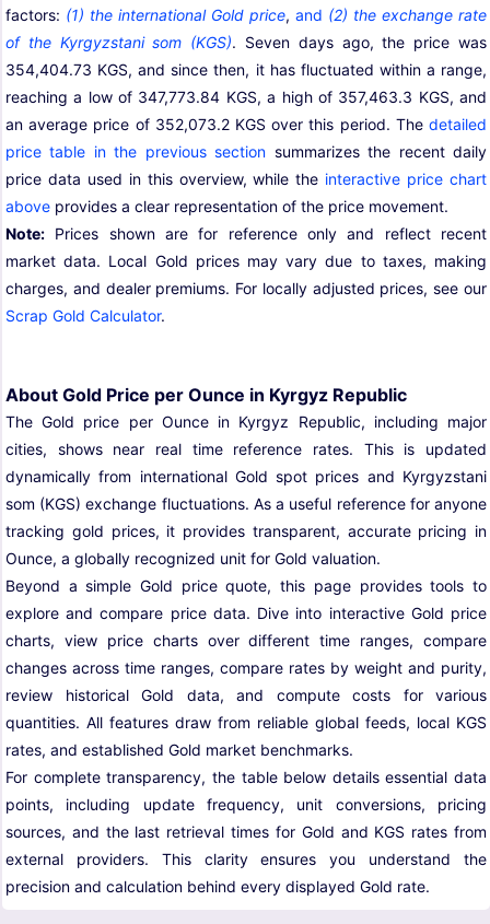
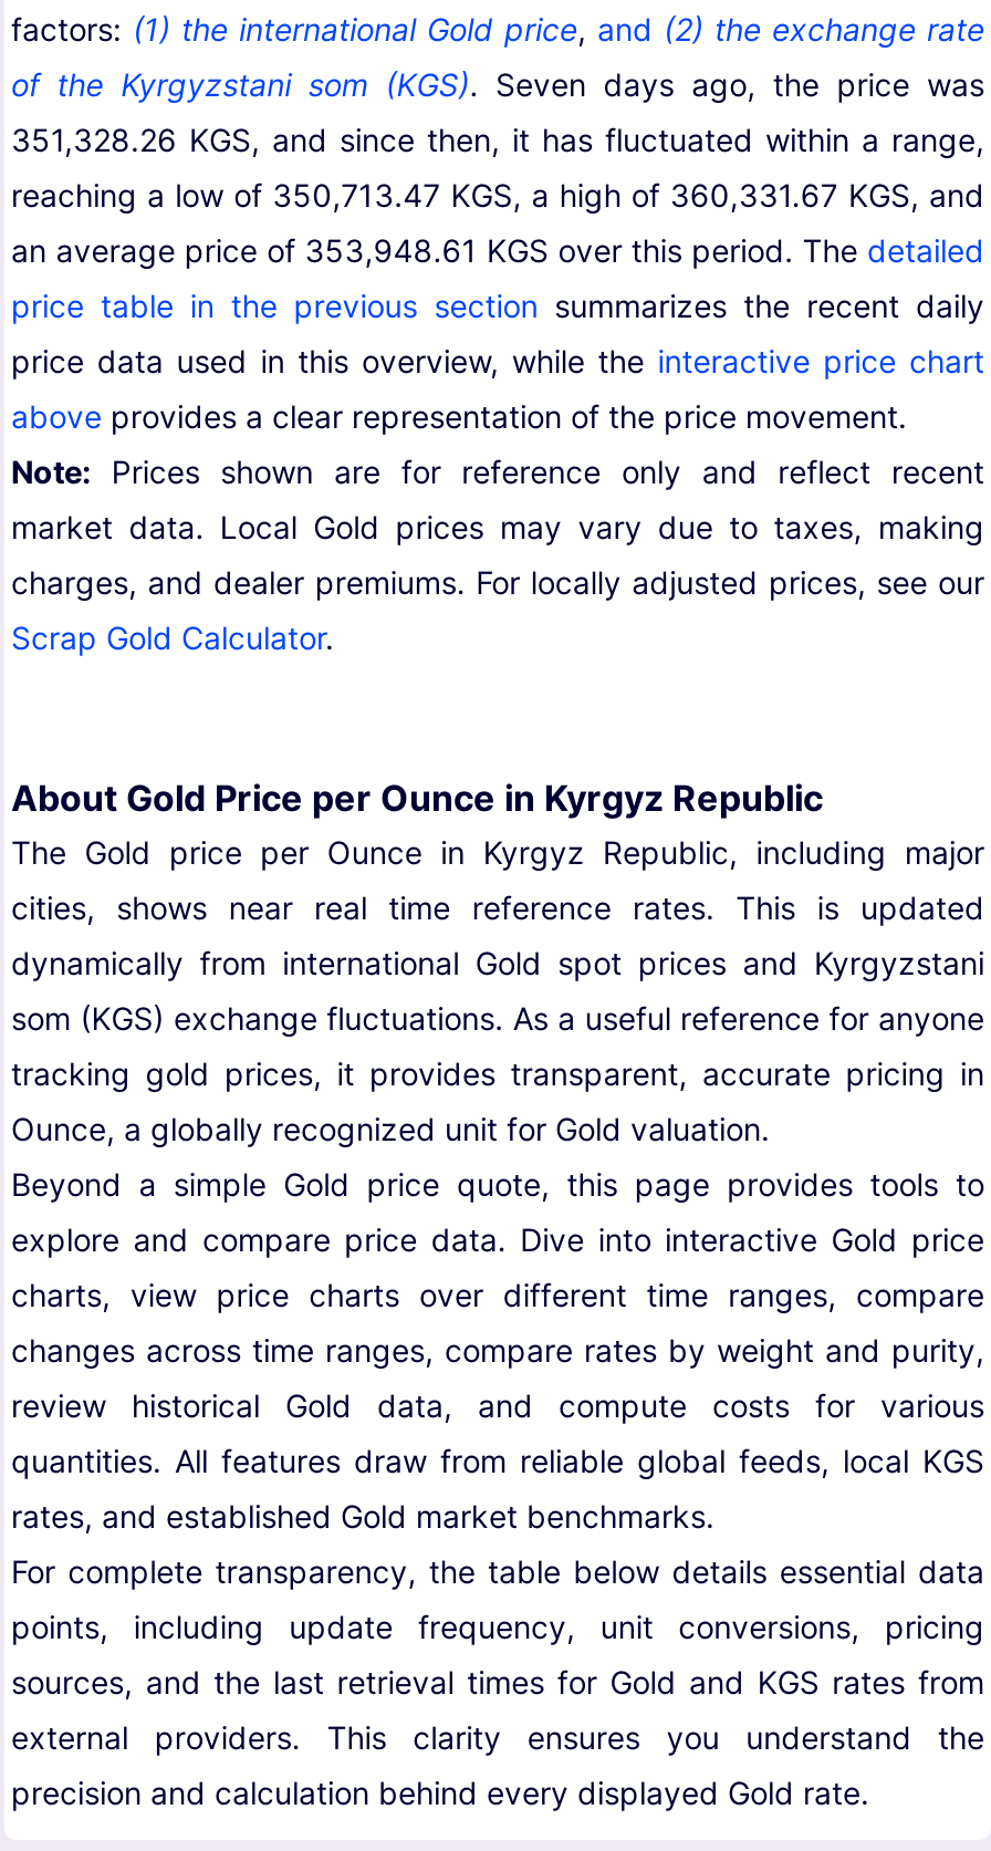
- 354,404.73 KGS, and since then, it has fluctuated within a range,
+ 351,328.26 KGS, and since then, it has fluctuated within a range,

- reaching a low of 347,773.84 KGS, a high of 357,463.3 KGS, and
+ reaching a low of 350,713.47 KGS, a high of 360,331.67 KGS, and

- an average price of 352,073.2 KGS over this period. The detailed
+ an average price of 353,948.61 KGS over this period. The detailed
